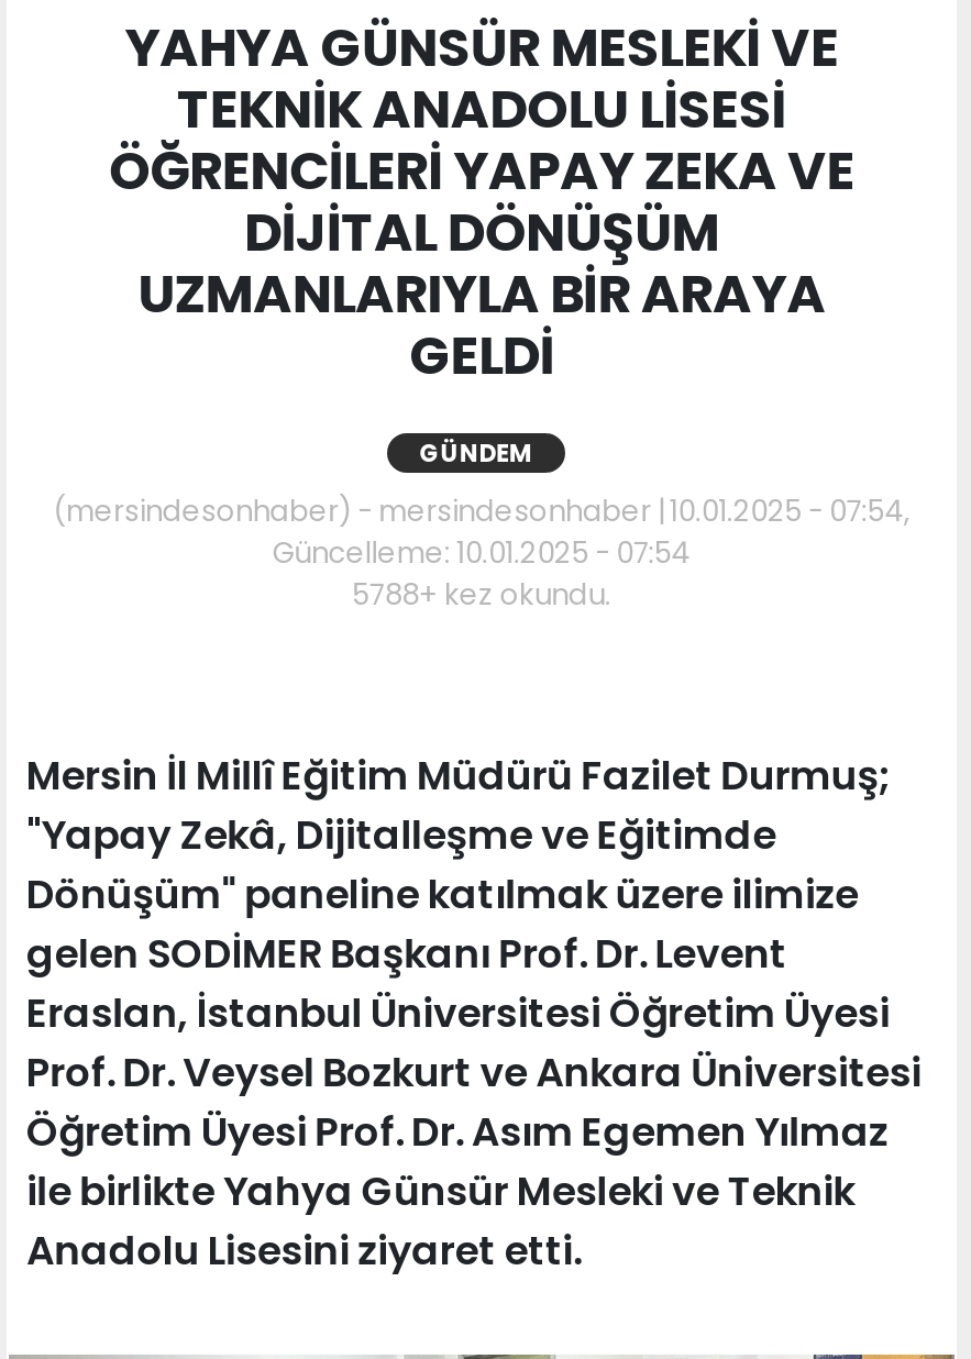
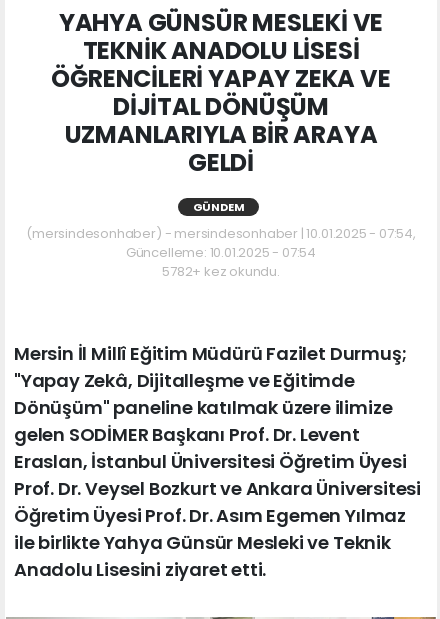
- 5788+ kez okundu.
+ 5782+ kez okundu.
